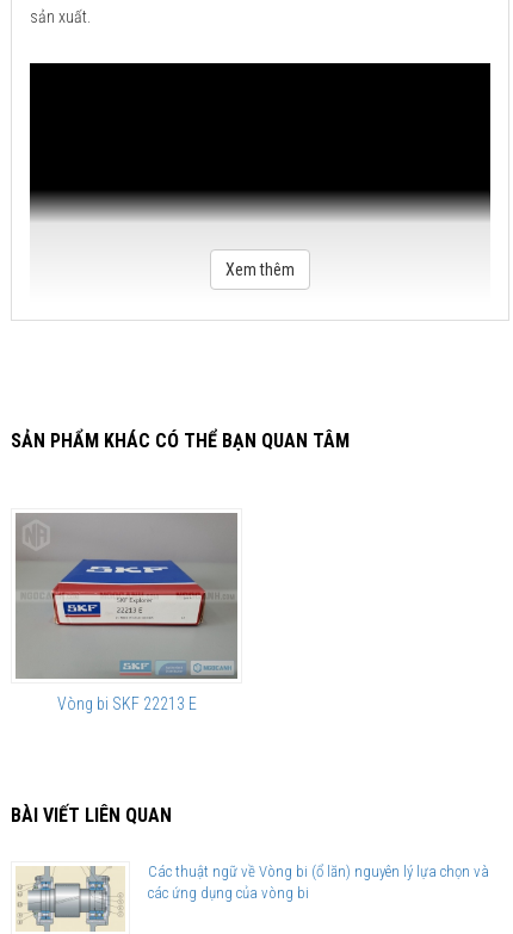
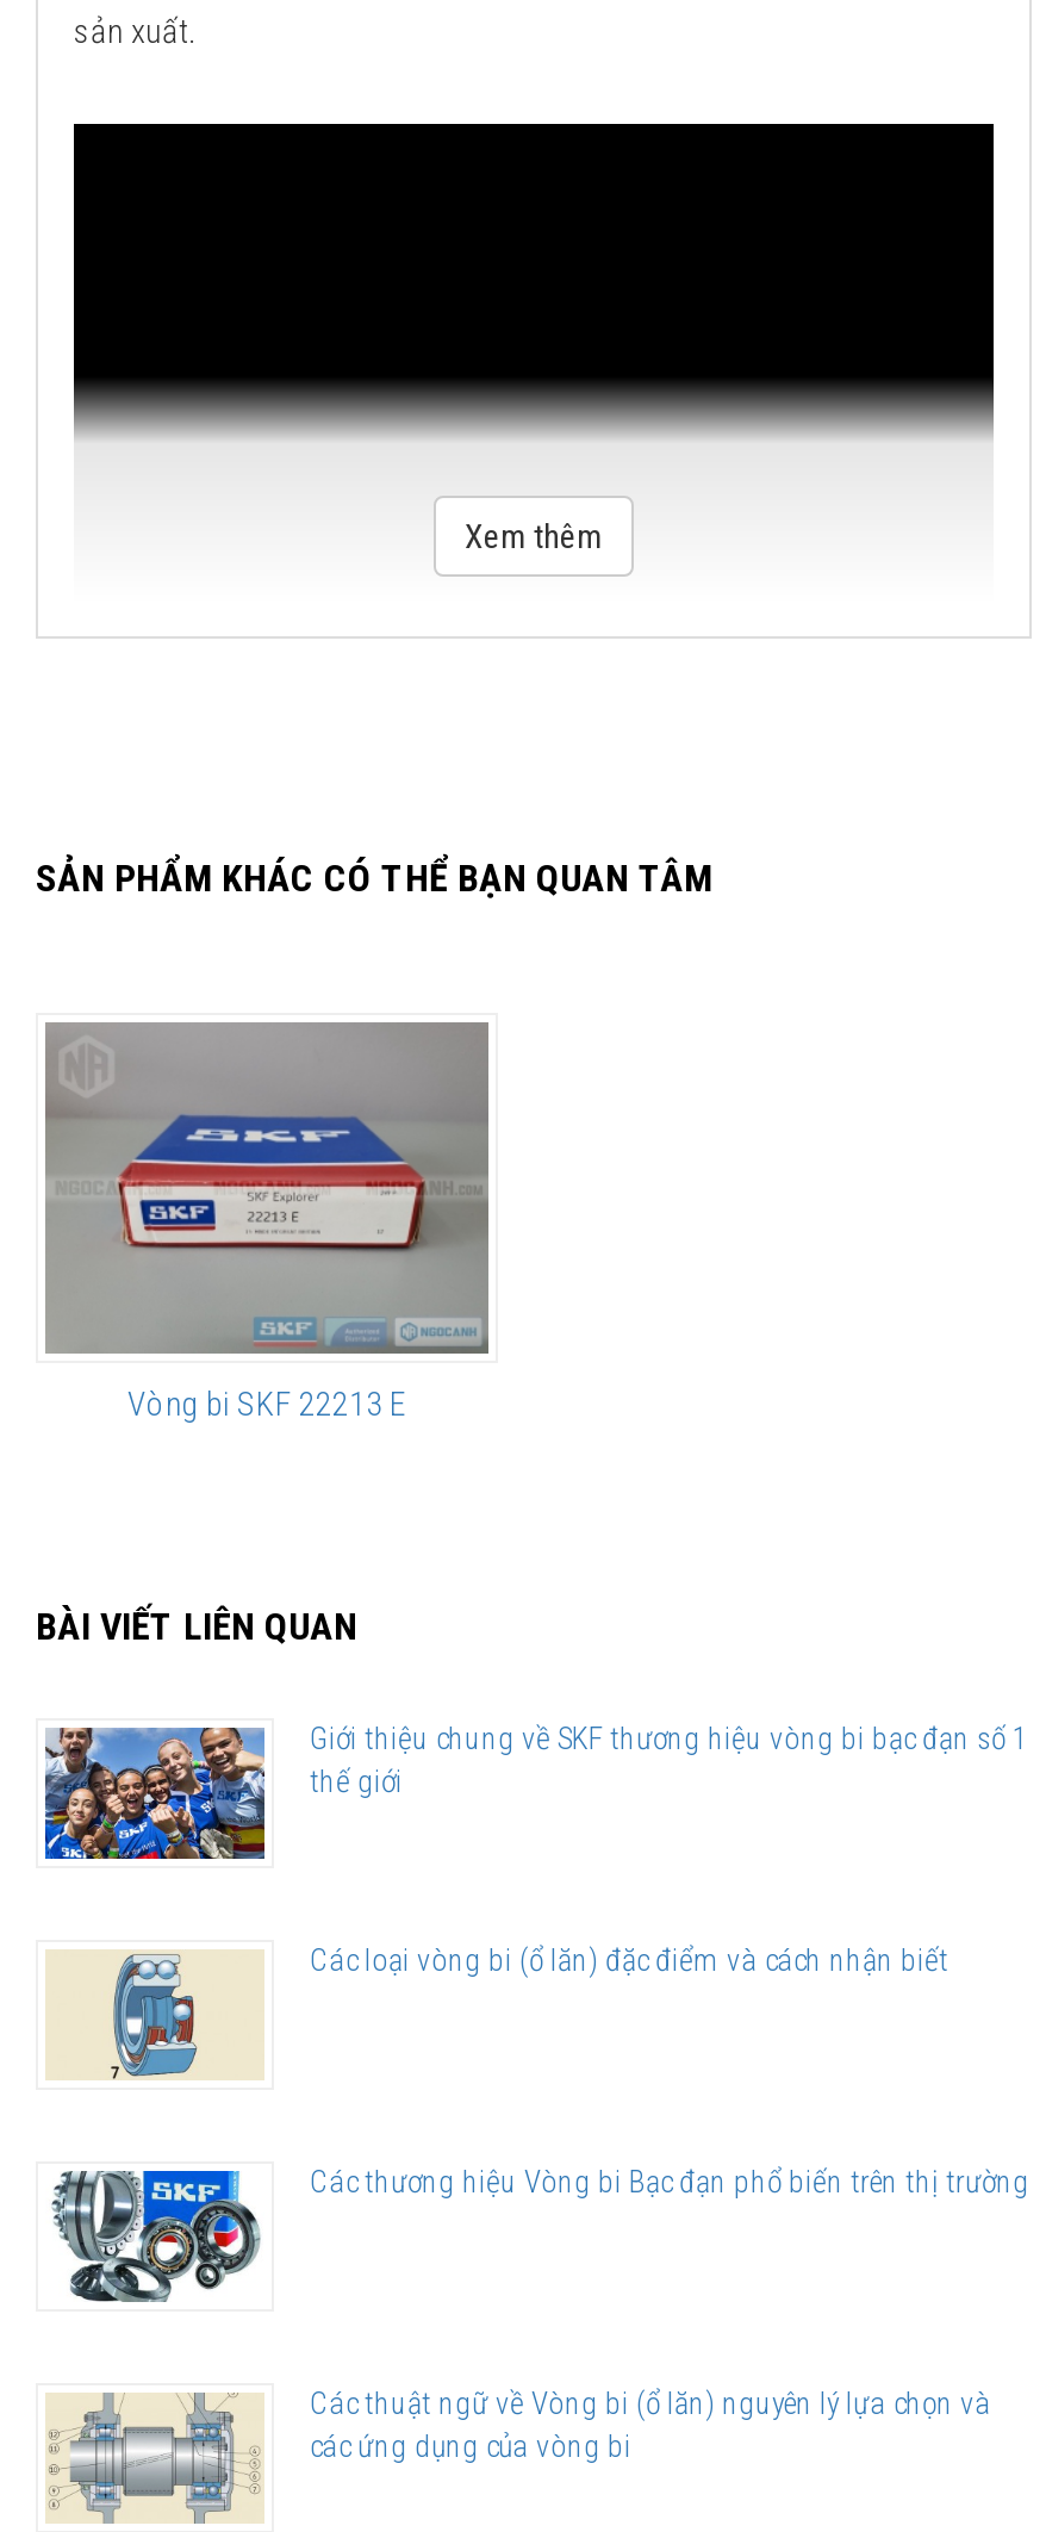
+ [image]
+ Giới thiệu chung về SKF thương hiệu vòng bi bạc đạn số 1
+ thế giới

+ [image]
+ Các loại vòng bi (ổ lăn) đặc điểm và cách nhận biết

+ [image]
+ Các thương hiệu Vòng bi Bạc đạn phổ biến trên thị trường
